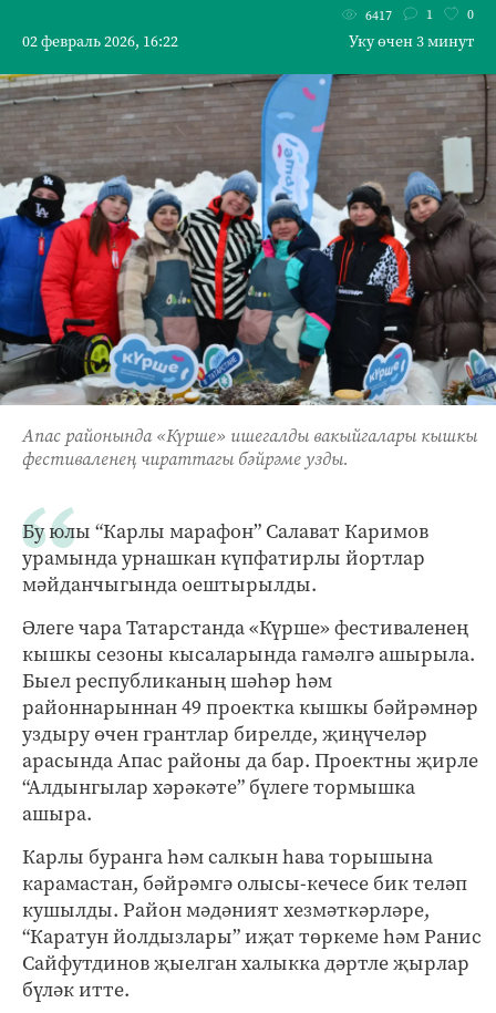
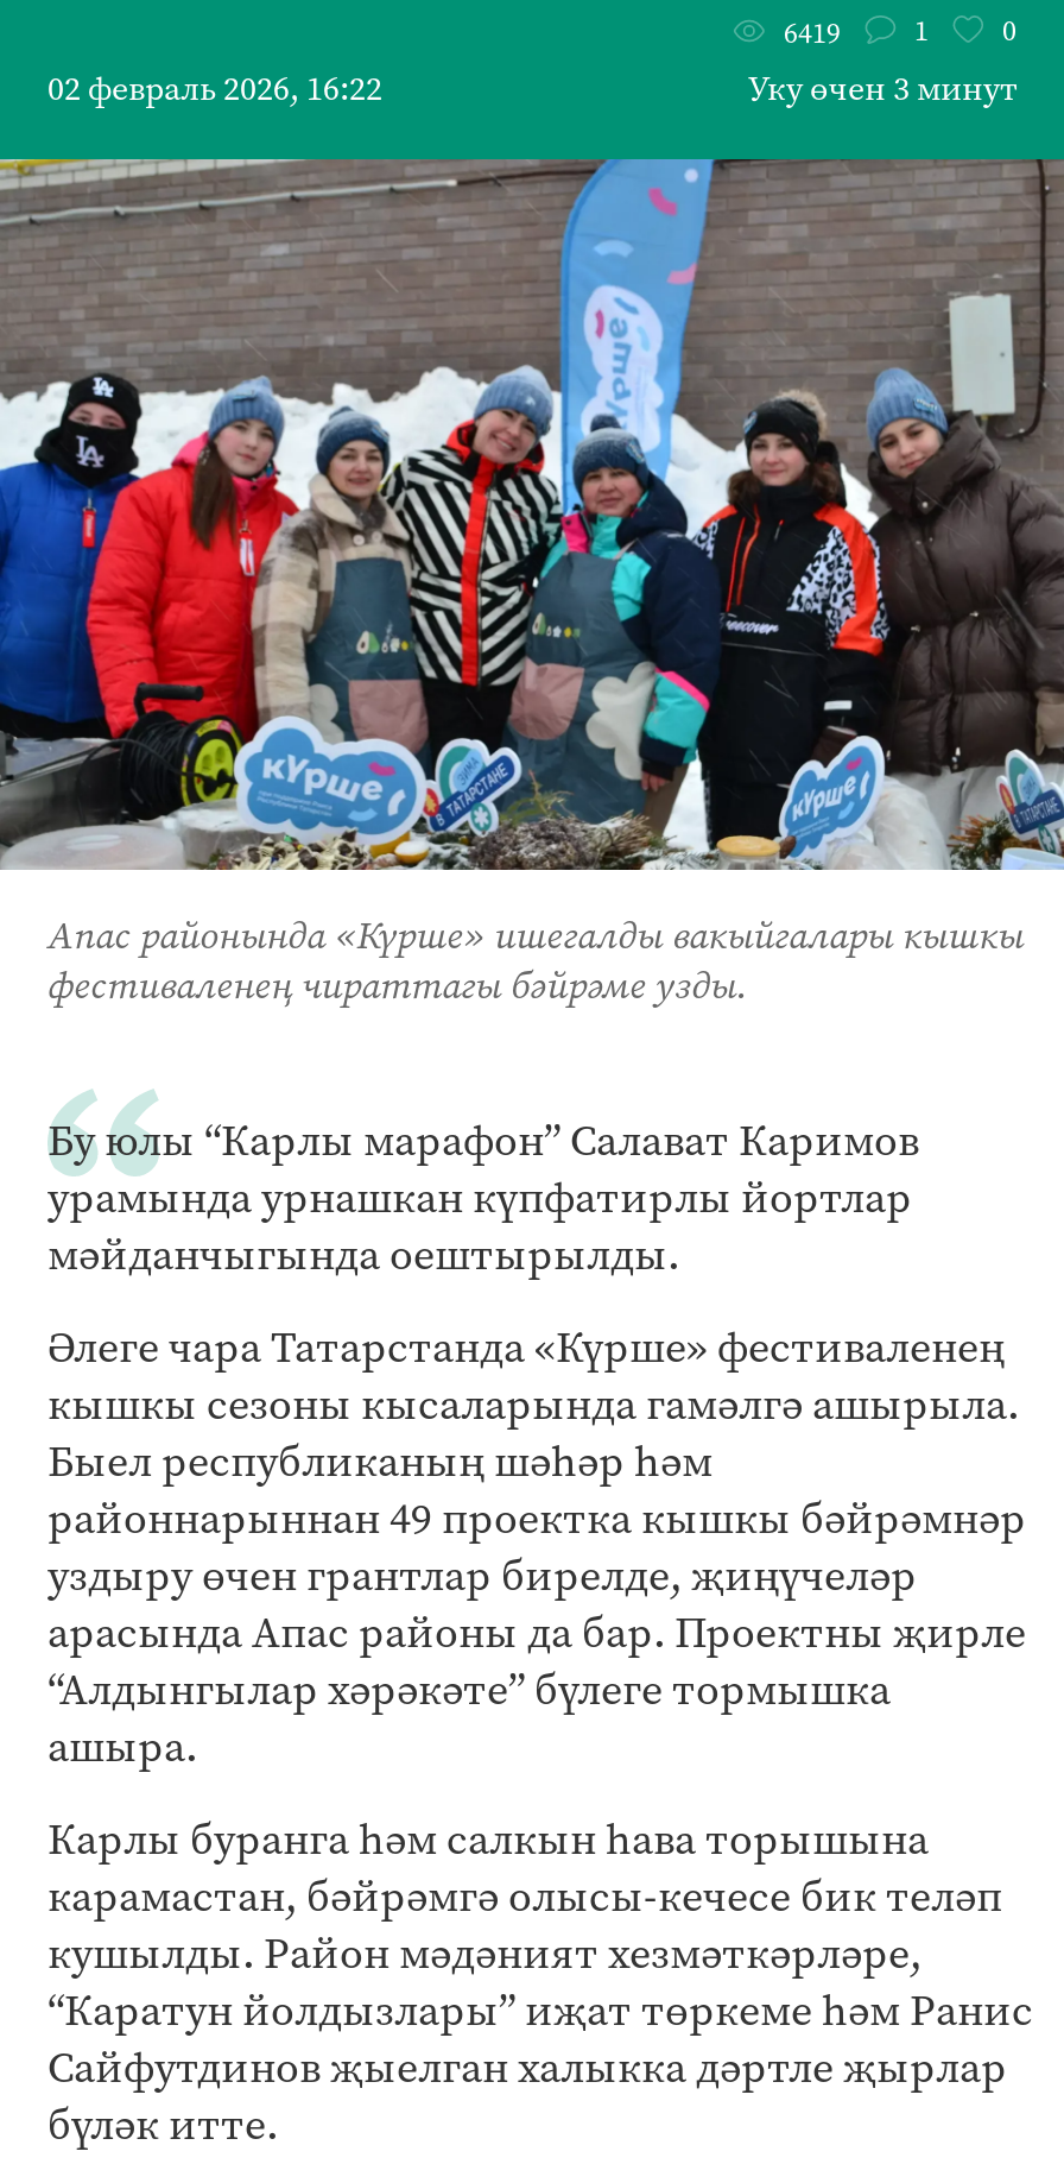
- 6417 1 0
+ 6419 1 0
